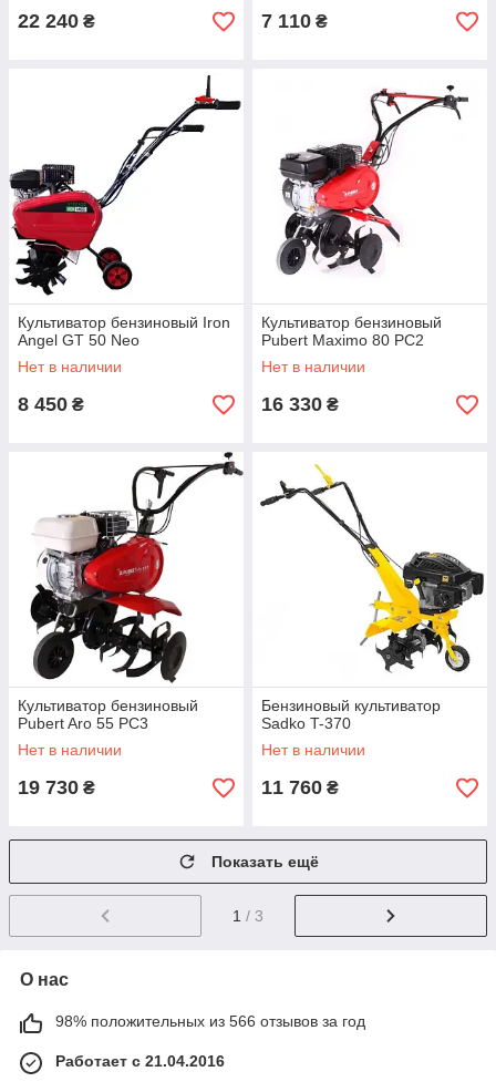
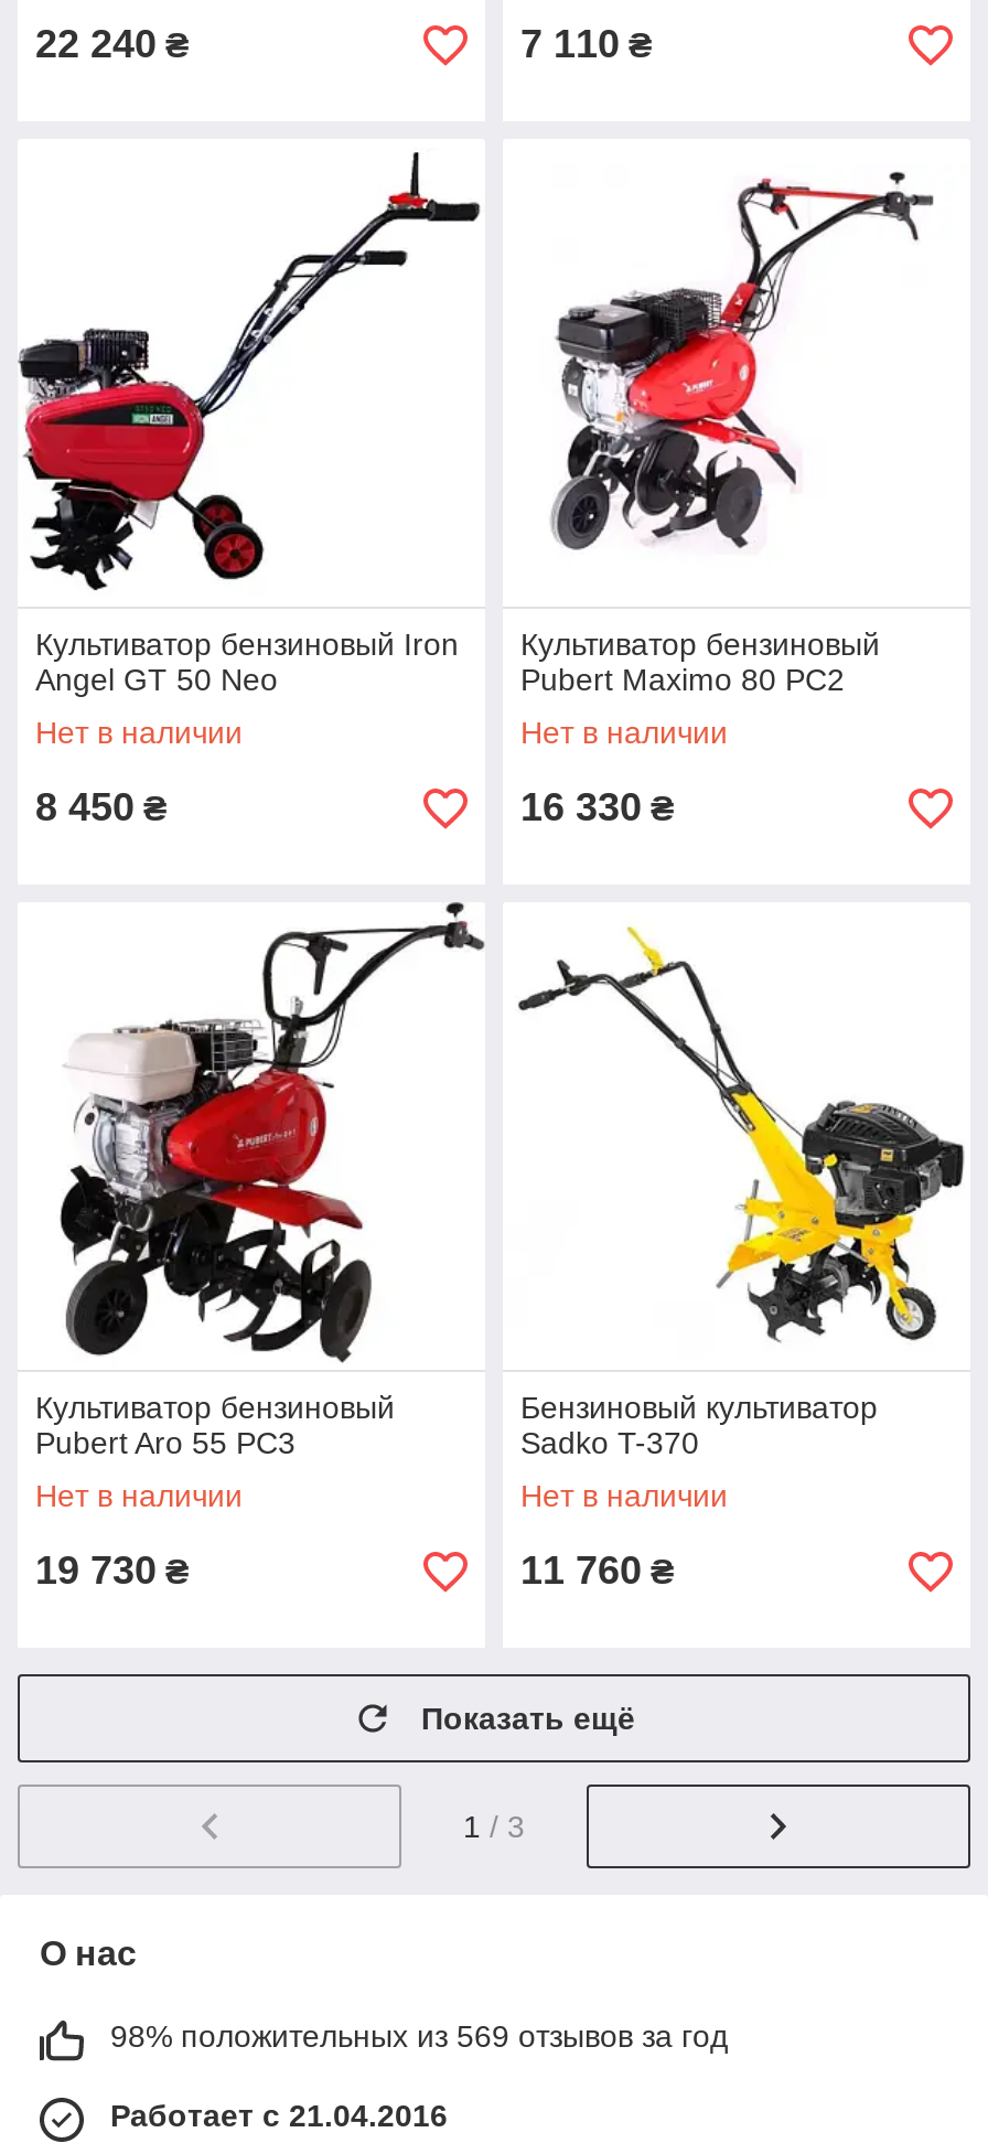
- 98% положительных из 566 отзывов за год
+ 98% положительных из 569 отзывов за год
